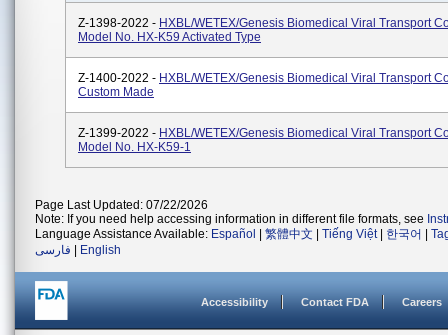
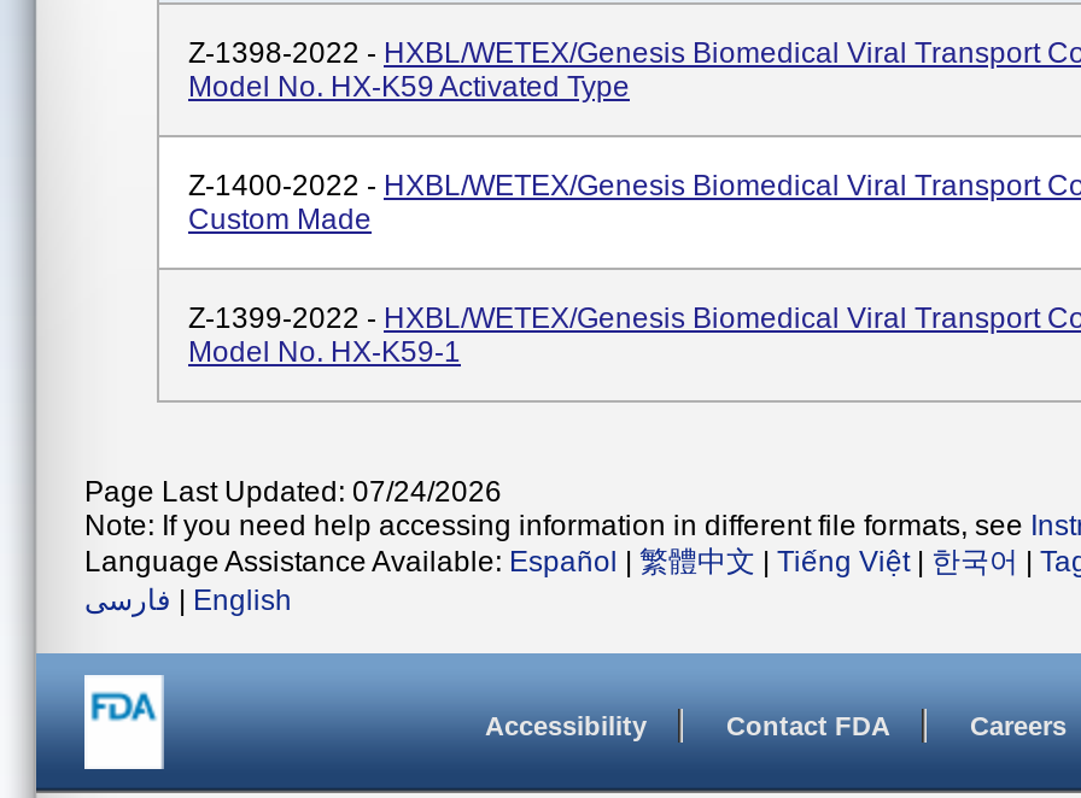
- Page Last Updated: 07/22/2026
+ Page Last Updated: 07/24/2026
